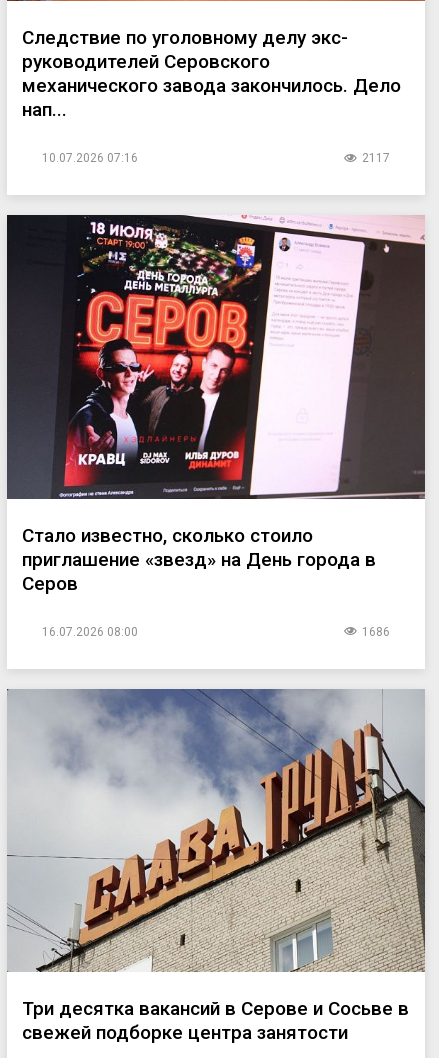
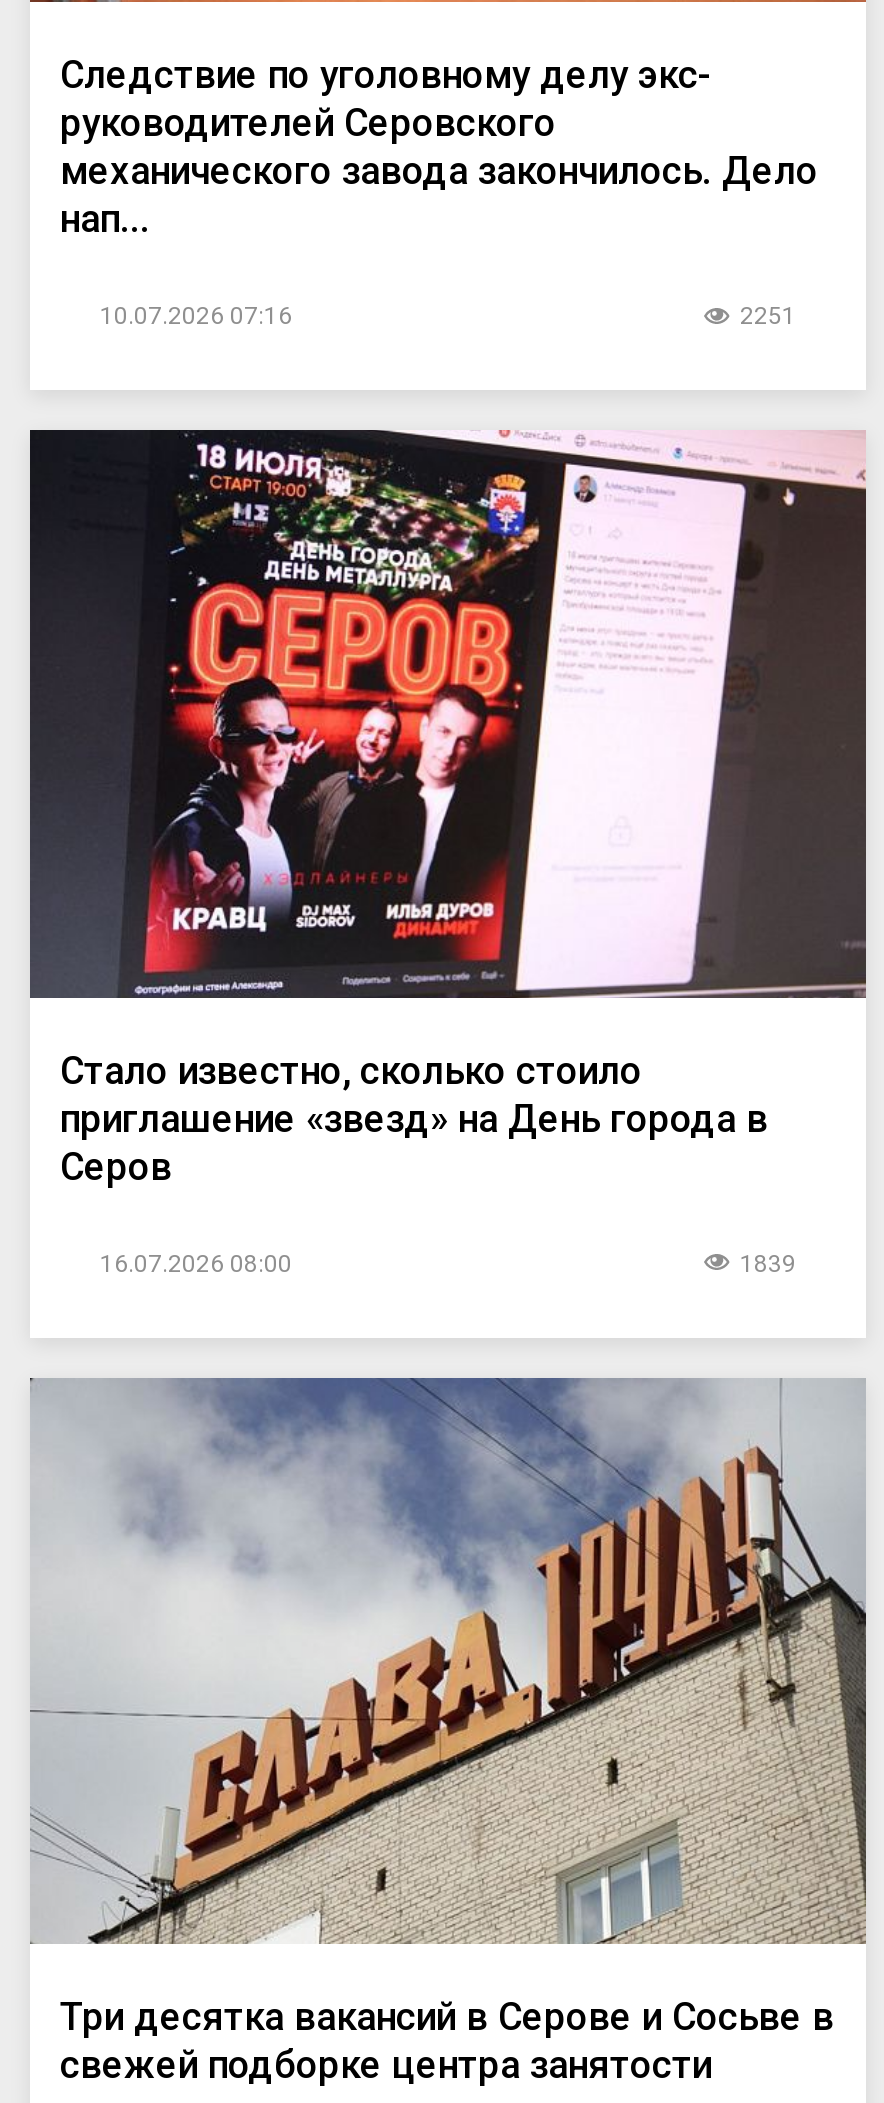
- 2117
+ 2251

- 1686
+ 1839
